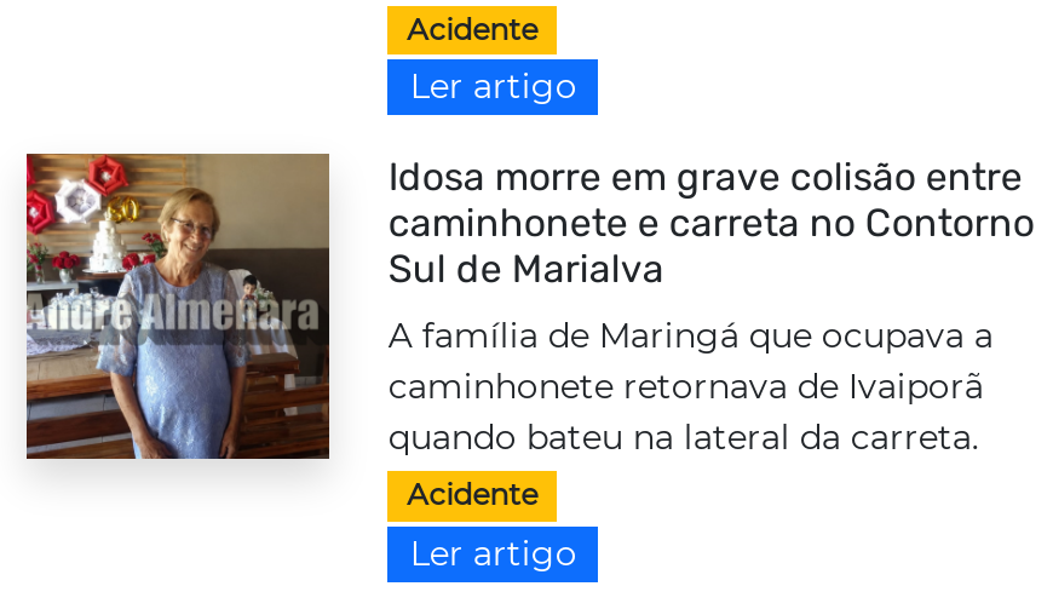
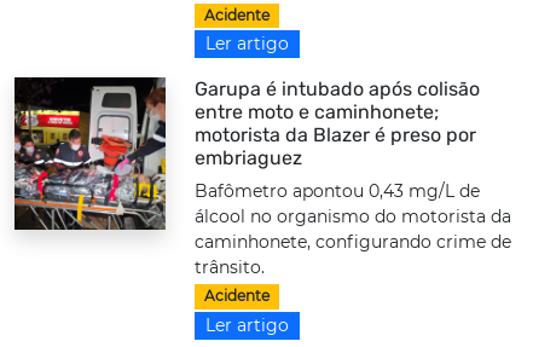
- [image]
- Idosa morre em grave colisão entre
- caminhonete e carreta no Contorno
- Sul de Marialva
+ [image]
+ Garupa é intubado após colisão
+ entre moto e caminhonete;
+ motorista da Blazer é preso por
+ embriaguez

- A família de Maringá que ocupava a
- caminhonete retornava de Ivaiporã
- quando bateu na lateral da carreta.
+ Bafômetro apontou 0,43 mg/L de
+ álcool no organismo do motorista da
+ caminhonete, configurando crime de
+ trânsito.
